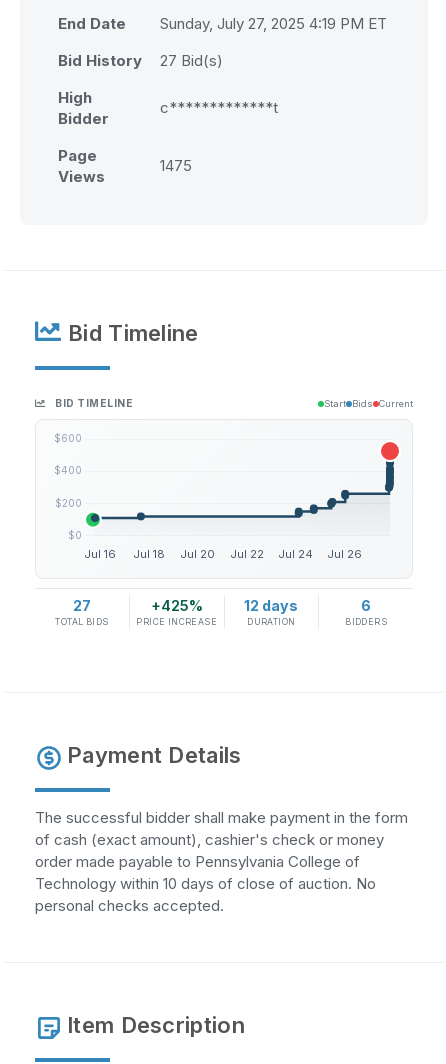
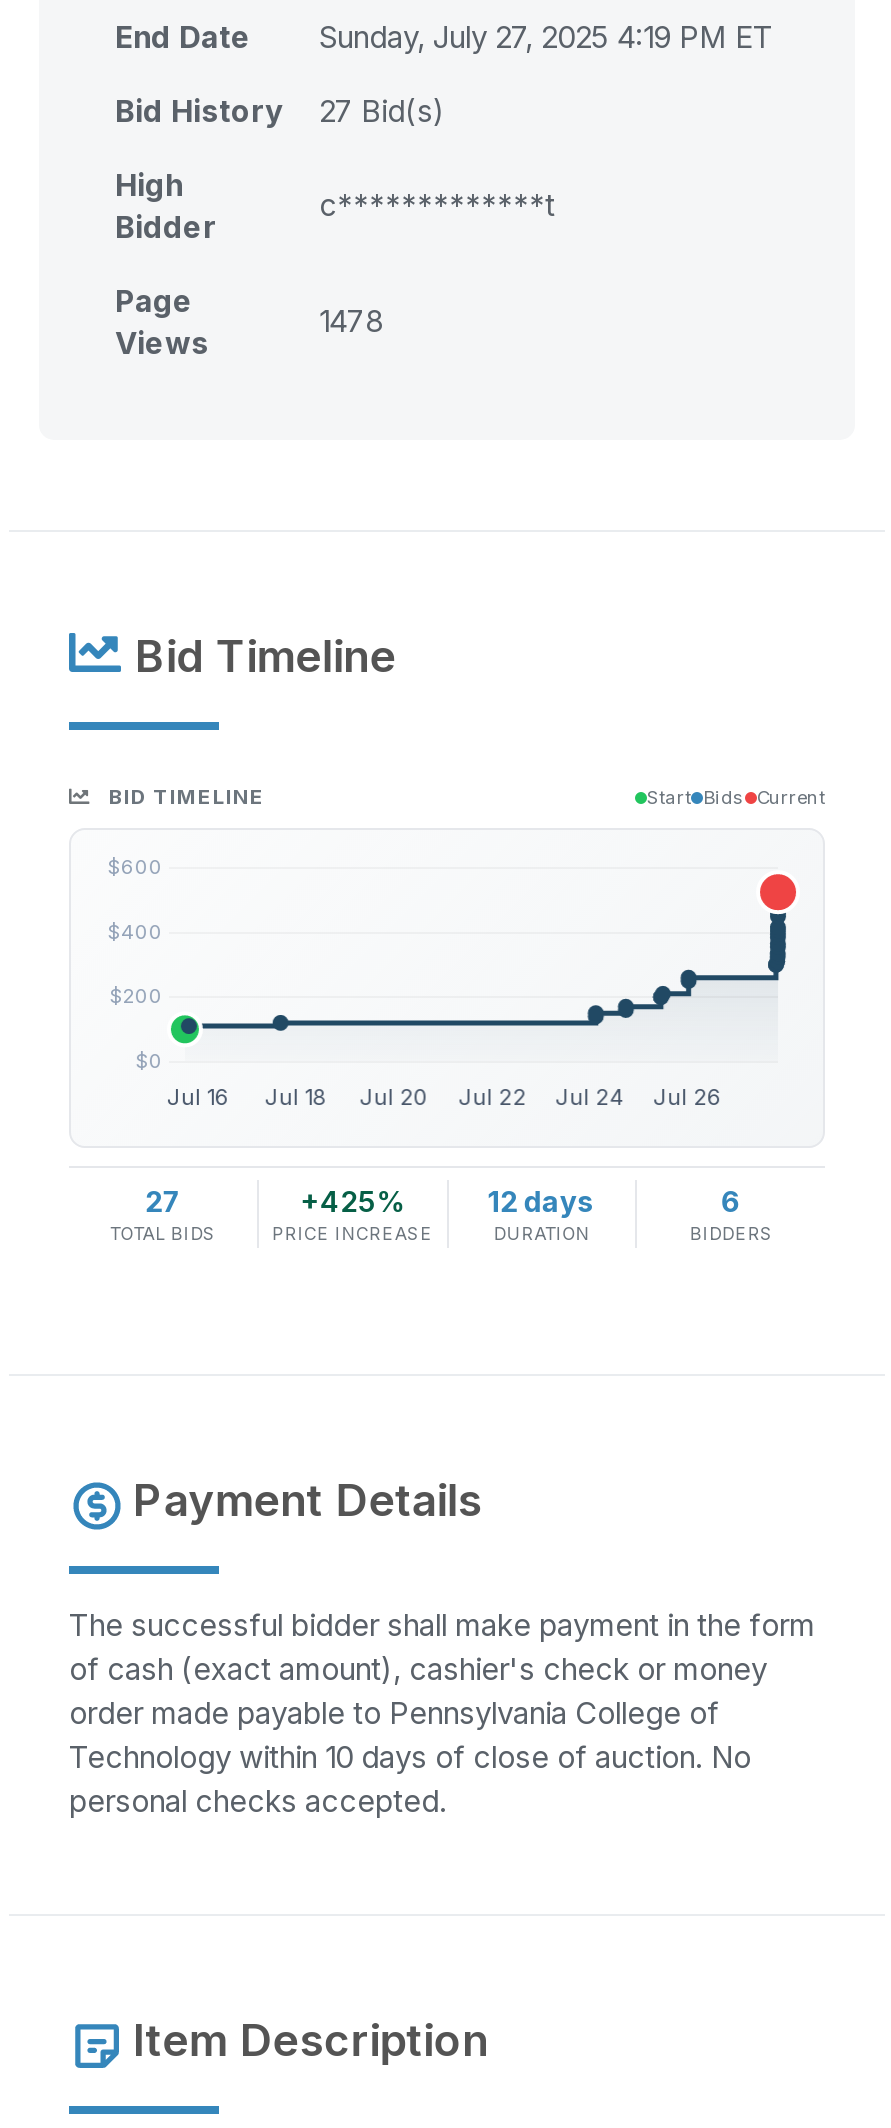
- 1475
+ 1478
